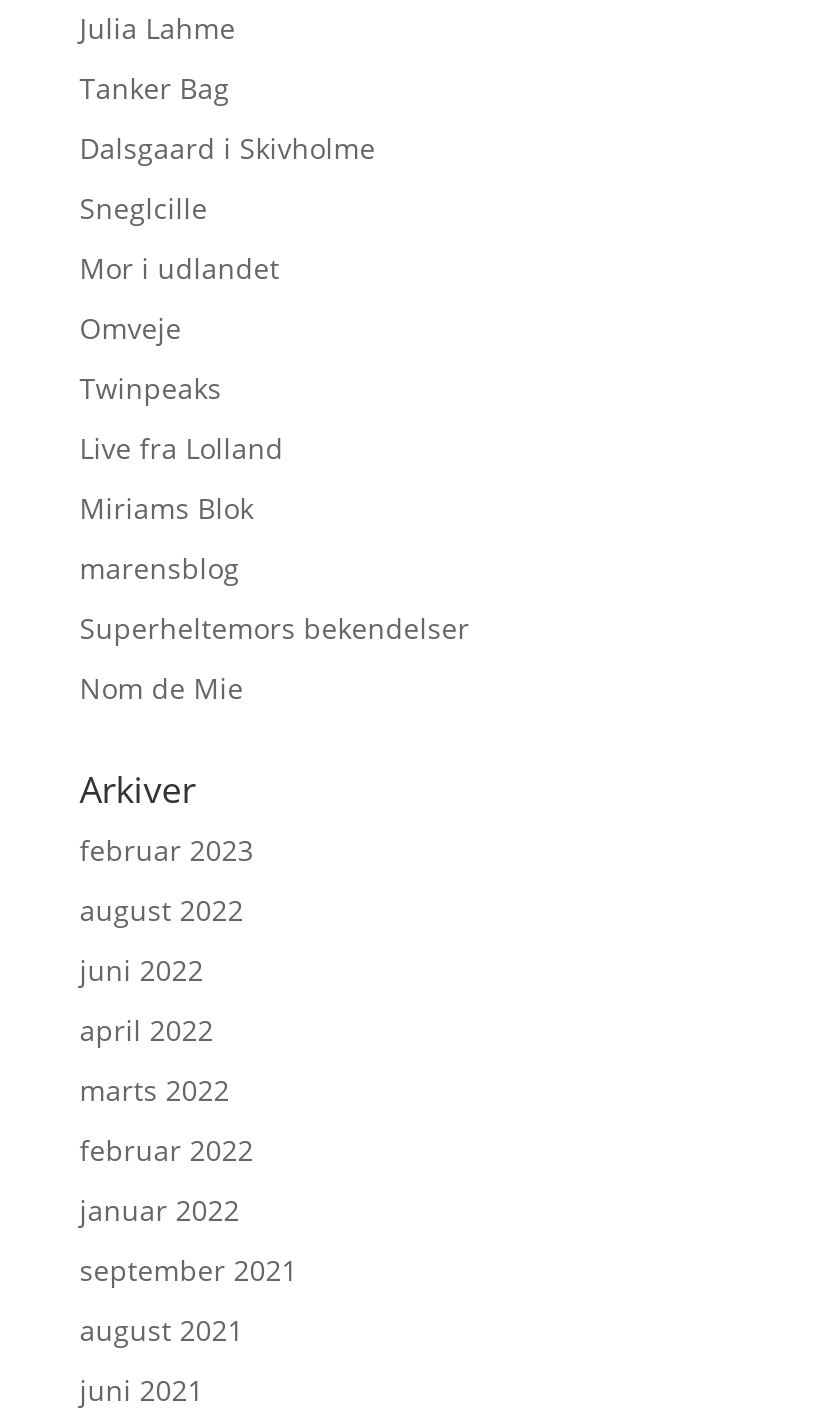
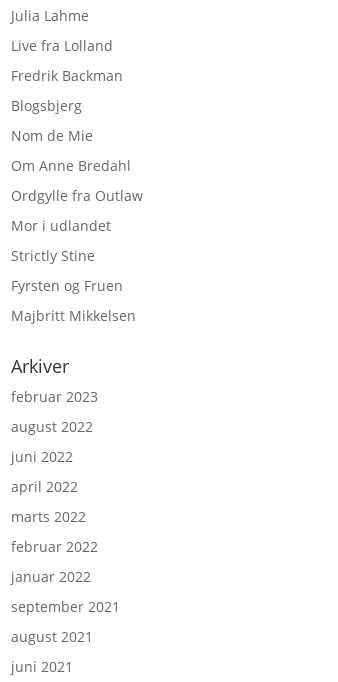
- Tanker Bag
- Dalsgaard i Skivholme
- Sneglcille
- Omveje
- Twinpeaks

moved down: Mor i udlandet

moved up: Live fra Lolland

- Miriams Blok
- marensblog
- Superheltemors bekendelser
+ Fredrik Backman
+ Blogsbjerg

moved up: Nom de Mie

+ Om Anne Bredahl
+ Ordgylle fra Outlaw
+ Strictly Stine
+ Fyrsten og Fruen
+ Majbritt Mikkelsen
